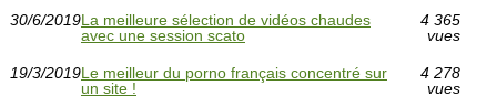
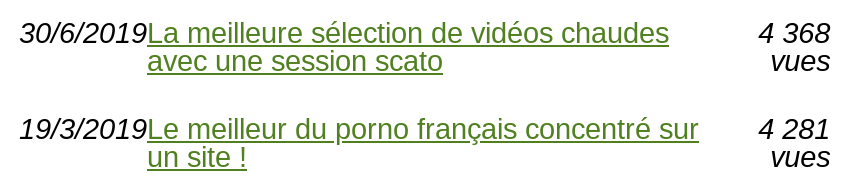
- 4 365
+ 4 368

- 19/3/2019Le meilleur du porno français concentré sur 4 278
+ 19/3/2019Le meilleur du porno français concentré sur 4 281
